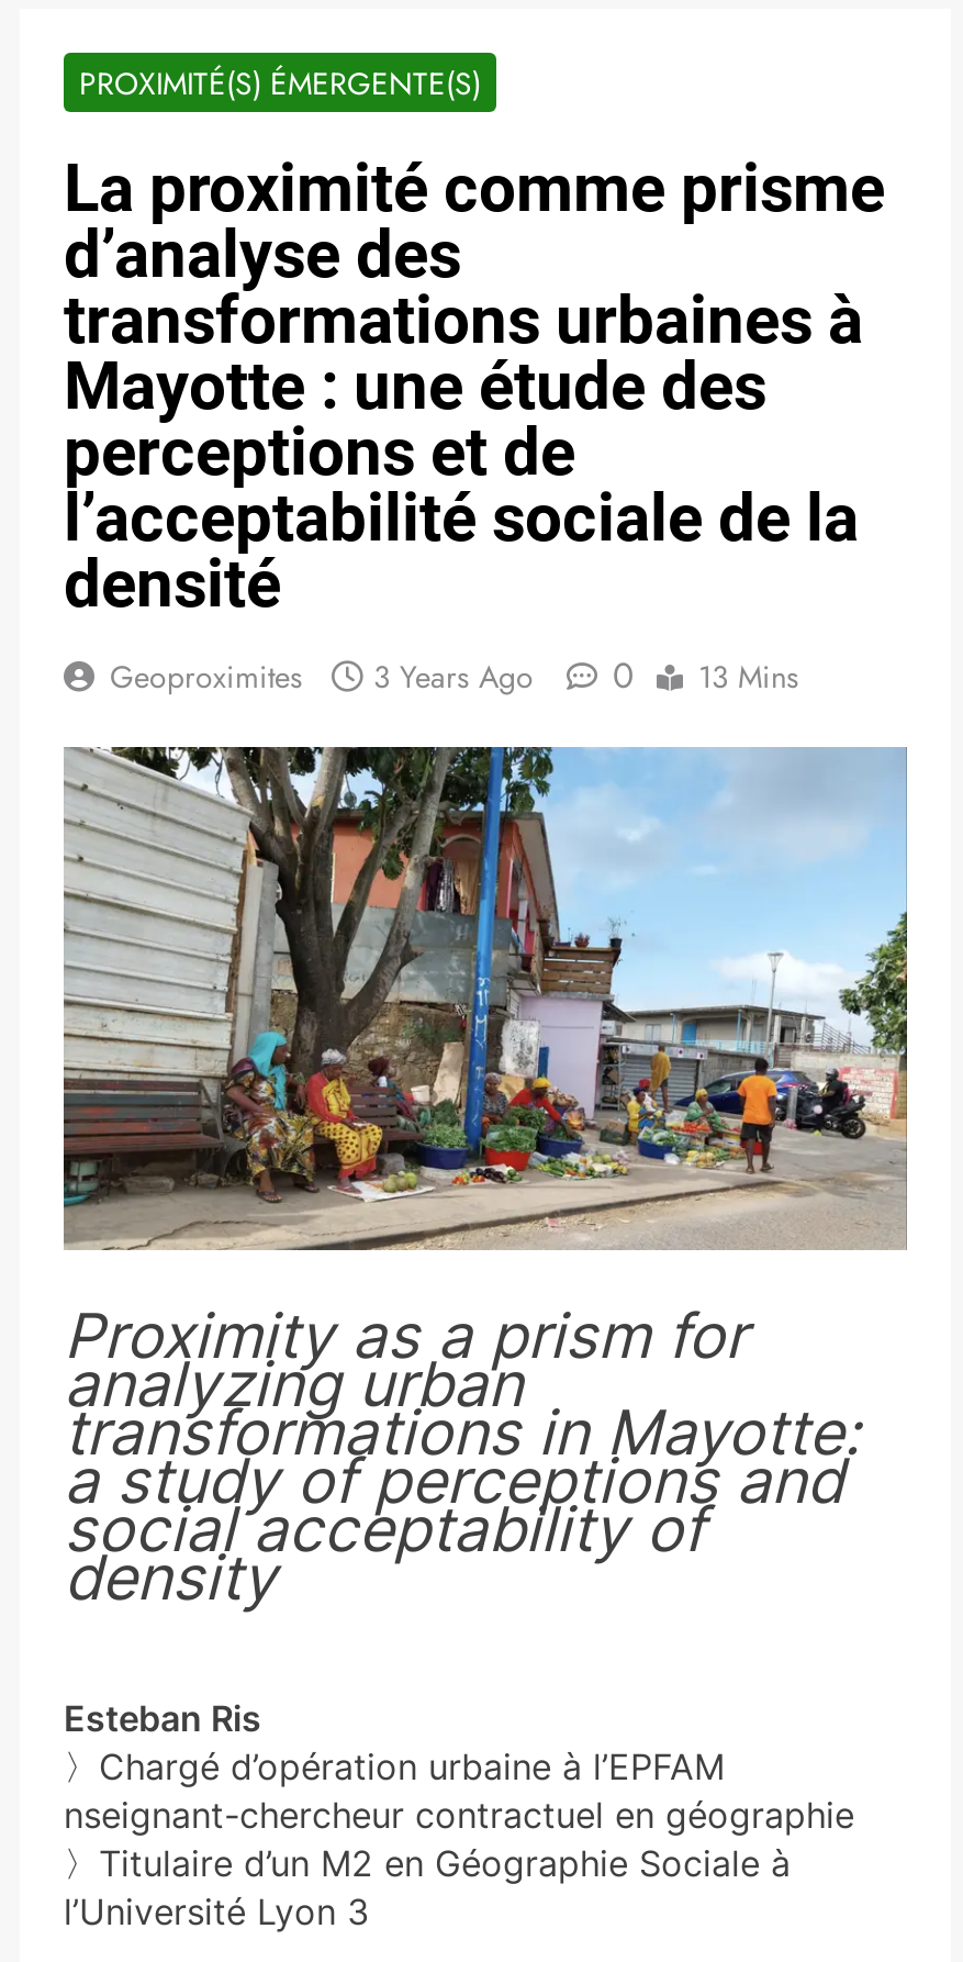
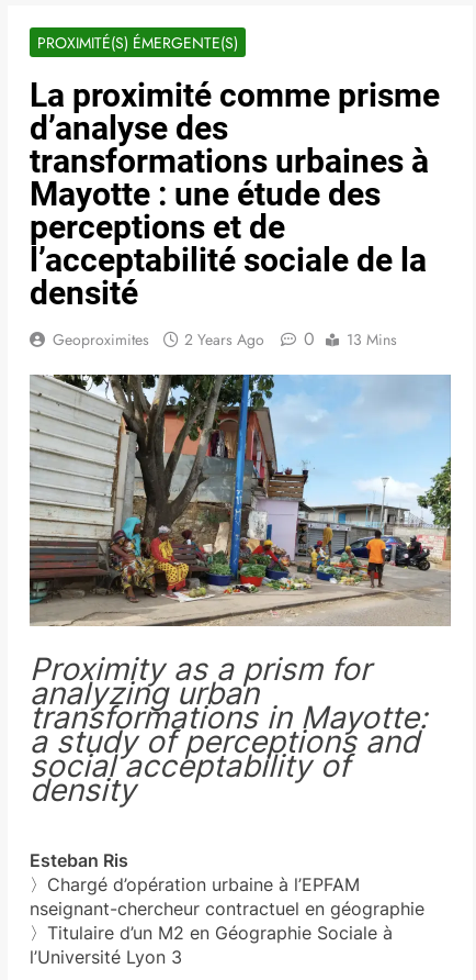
- Geoproximites 3 Years Ago 0 13 Mins
+ Geoproximites 2 Years Ago 0 13 Mins
